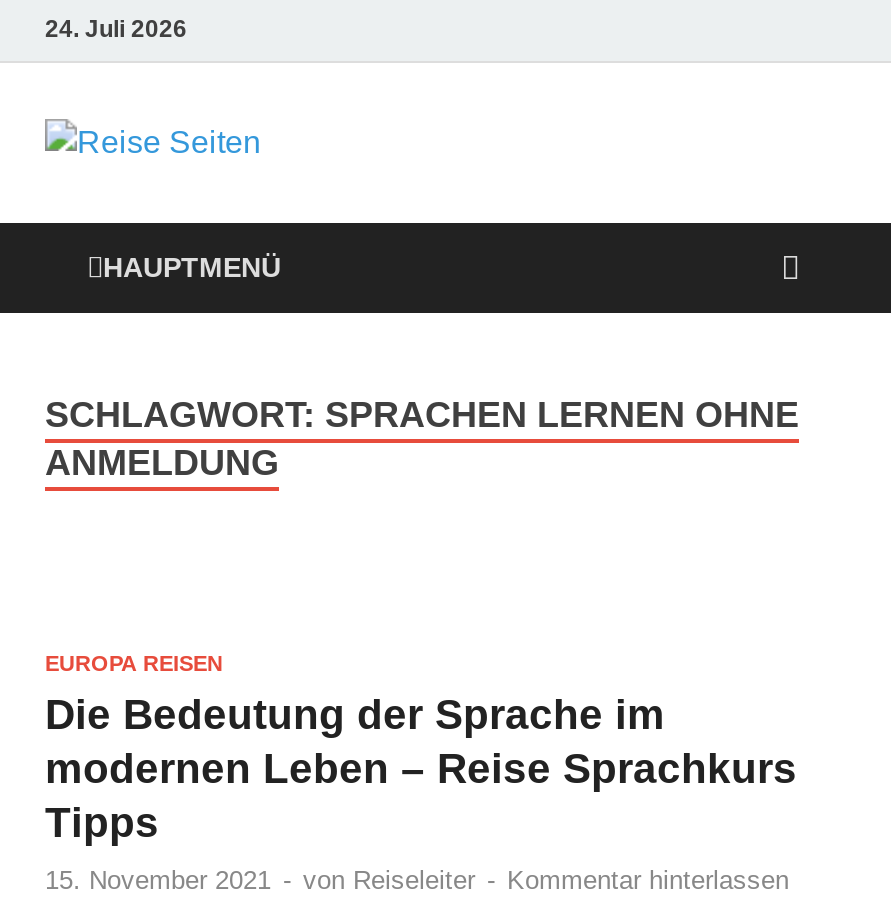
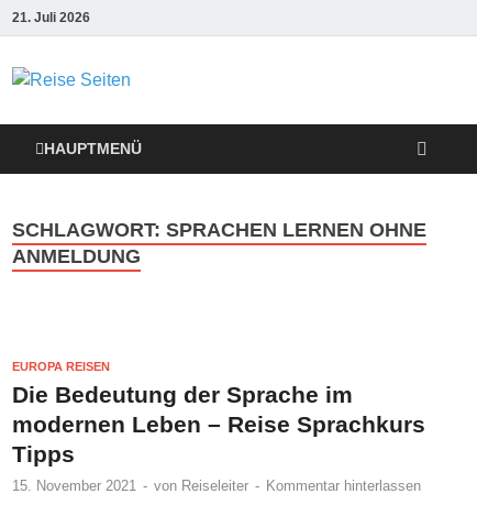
- 24. Juli 2026
+ 21. Juli 2026
